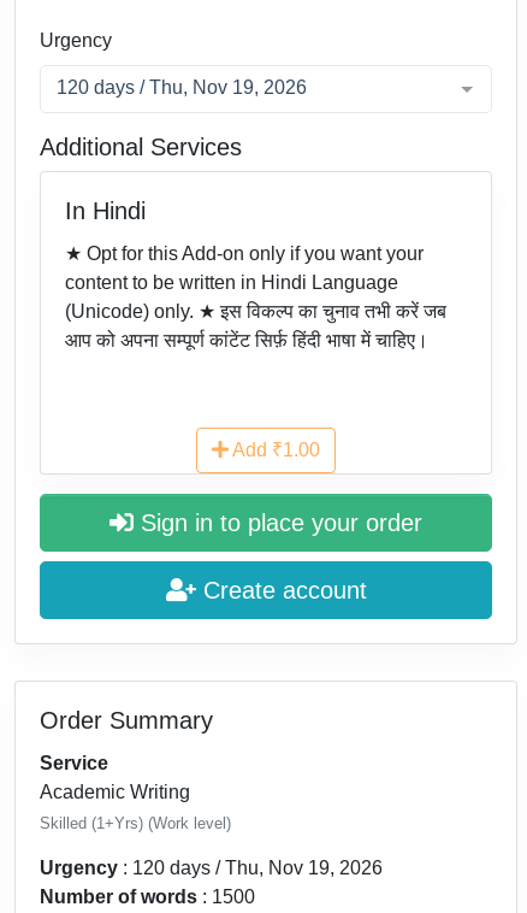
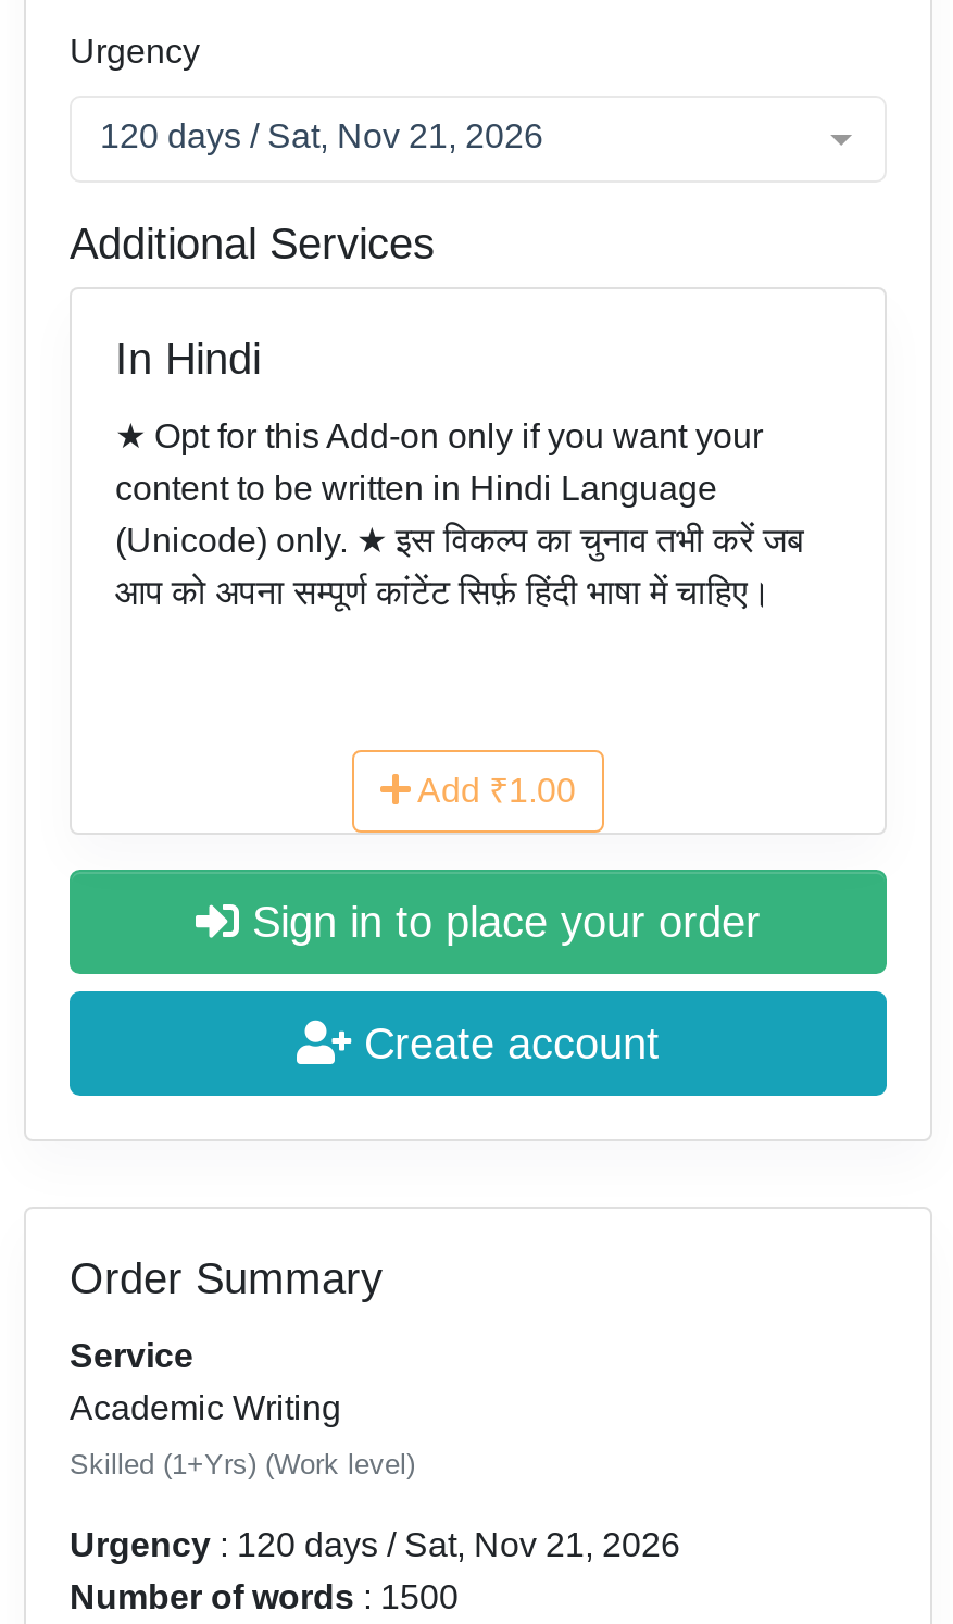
- 120 days / Thu, Nov 19, 2026
+ 120 days / Sat, Nov 21, 2026

- Urgency: 120 days / Thu, Nov 19, 2026
+ Urgency: 120 days / Sat, Nov 21, 2026
